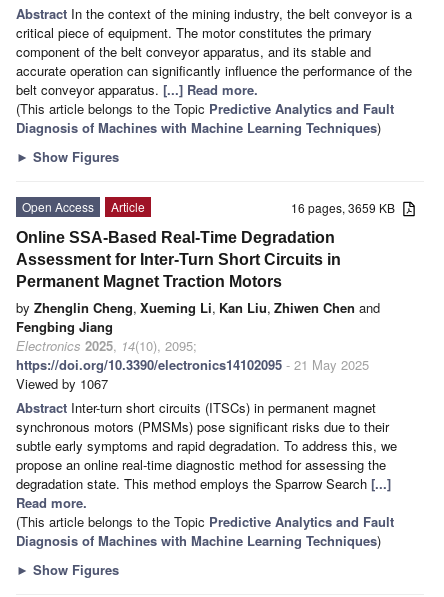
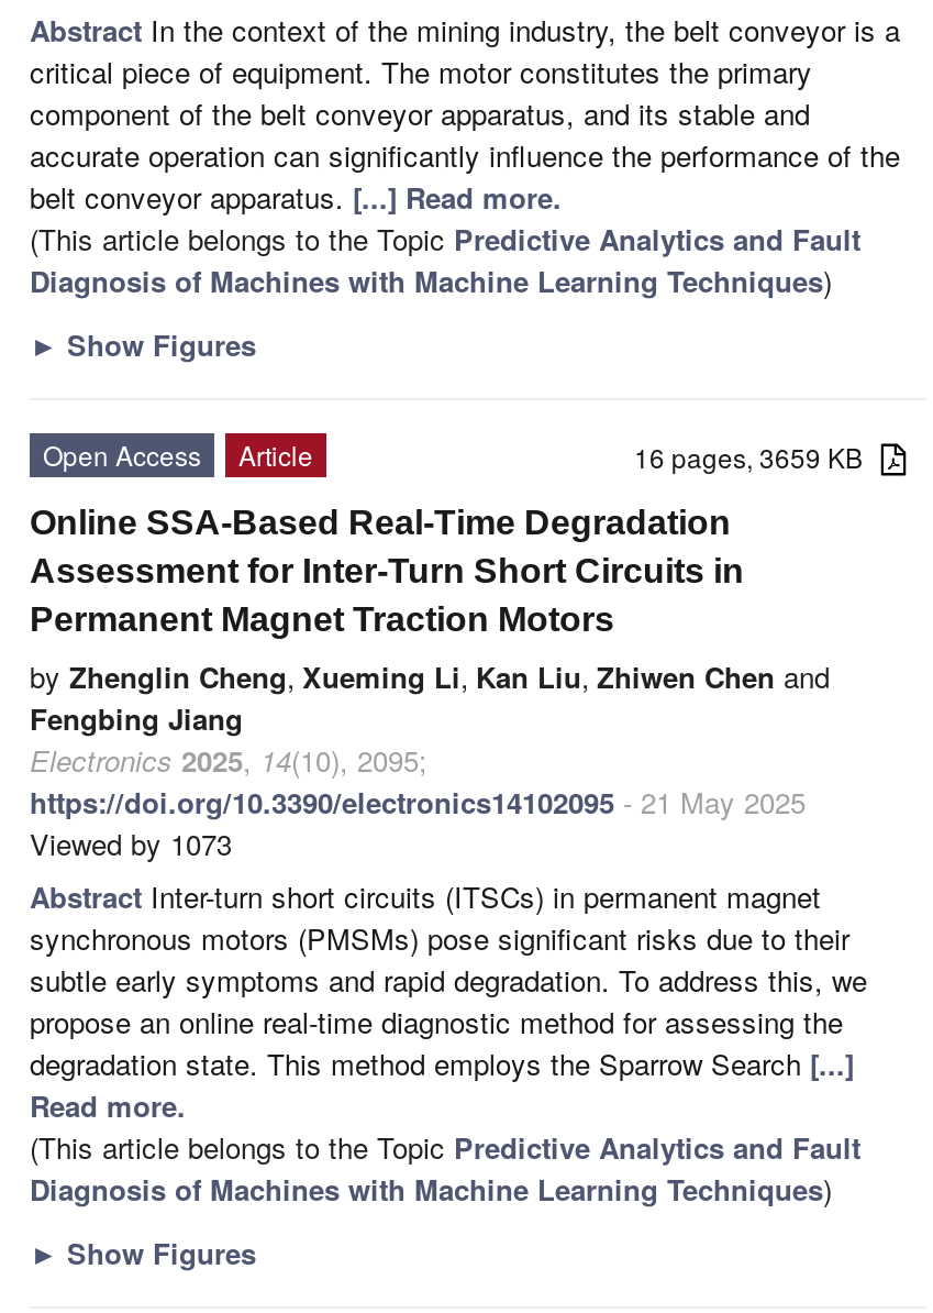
- Viewed by 1067
+ Viewed by 1073
